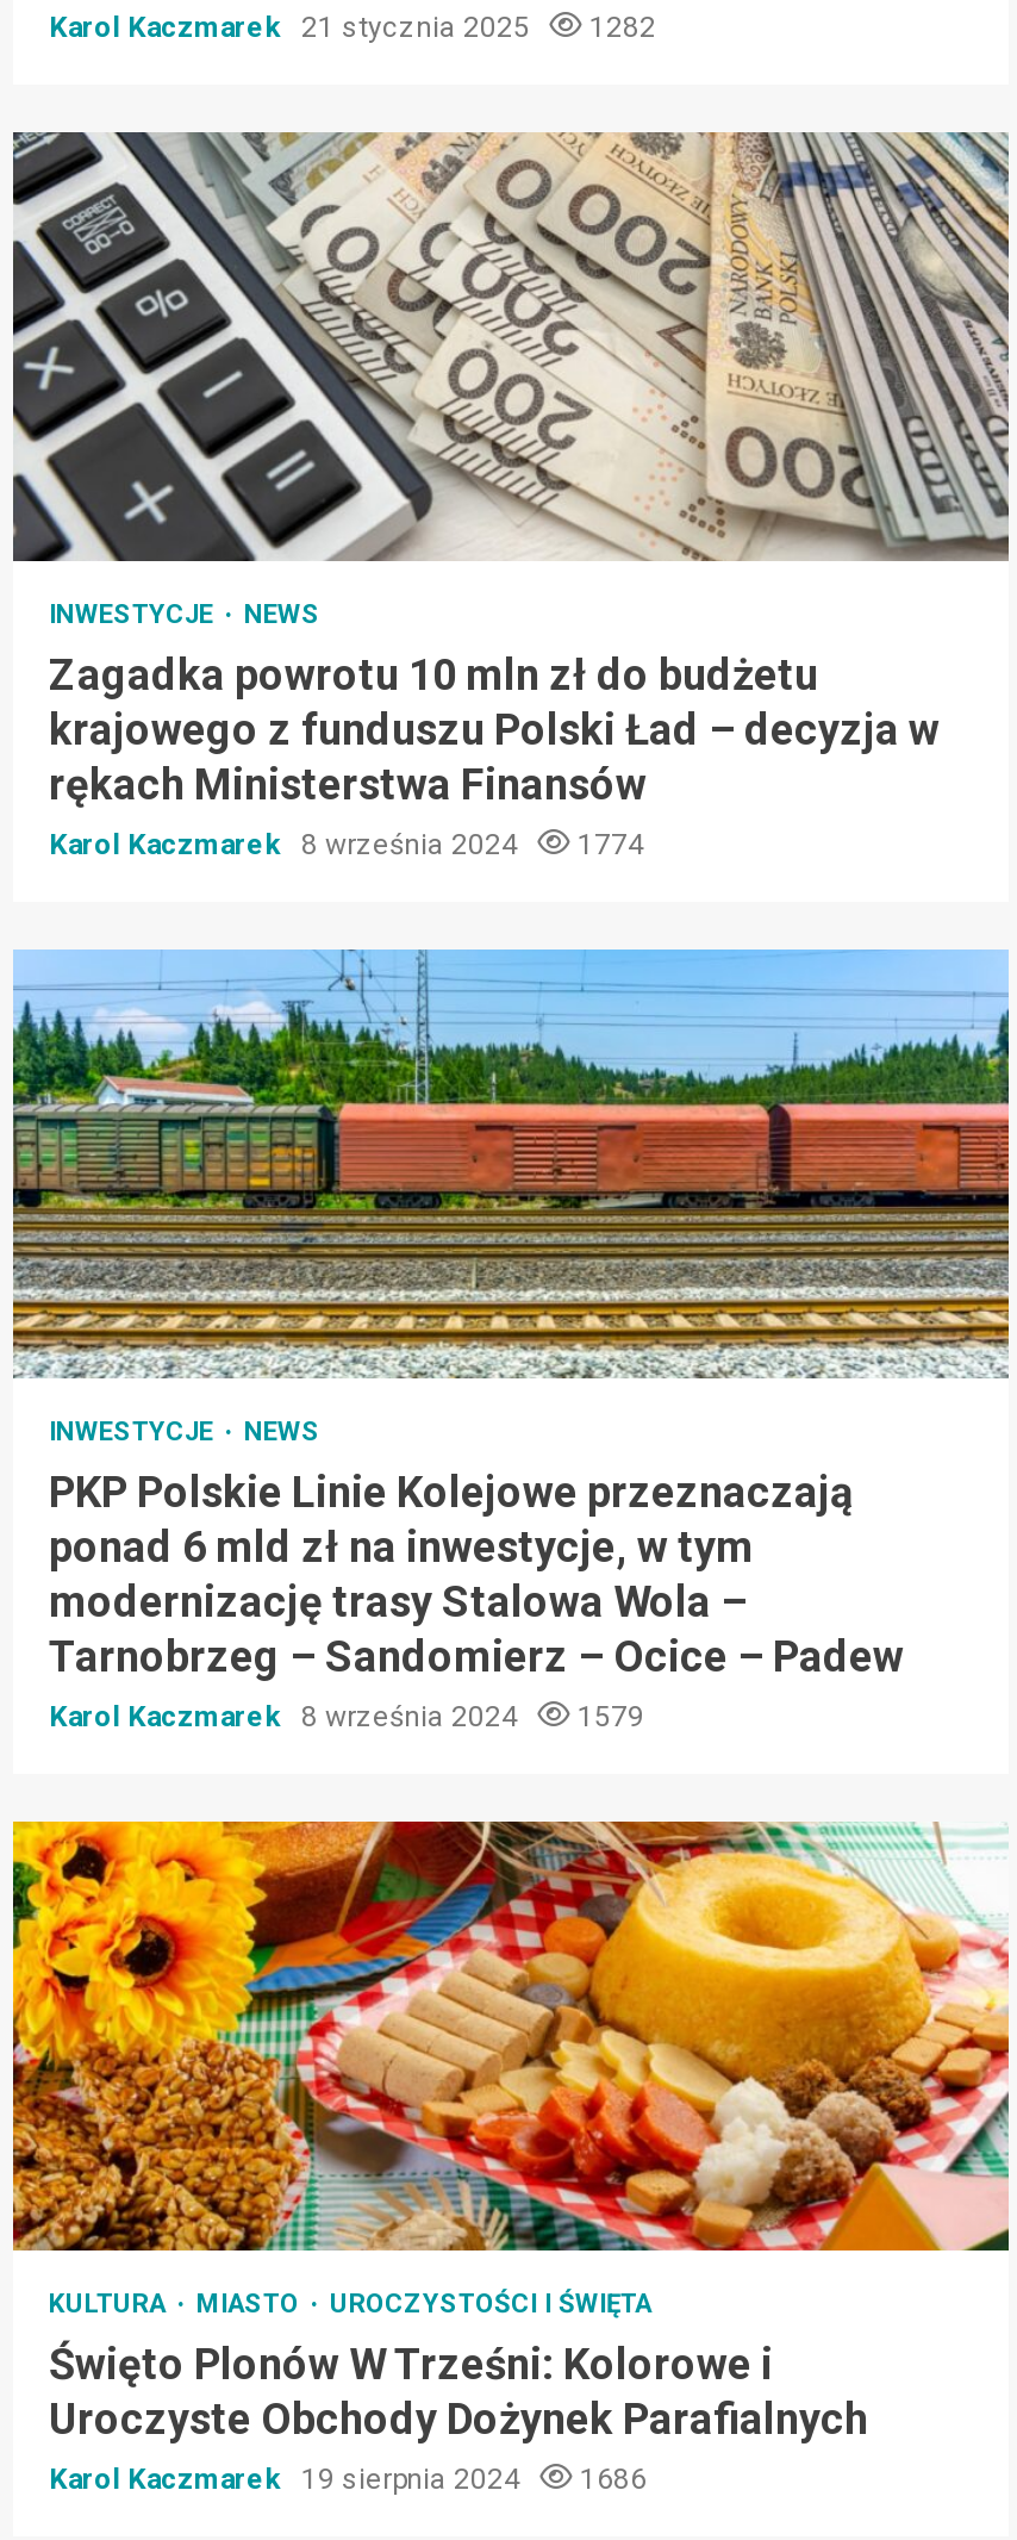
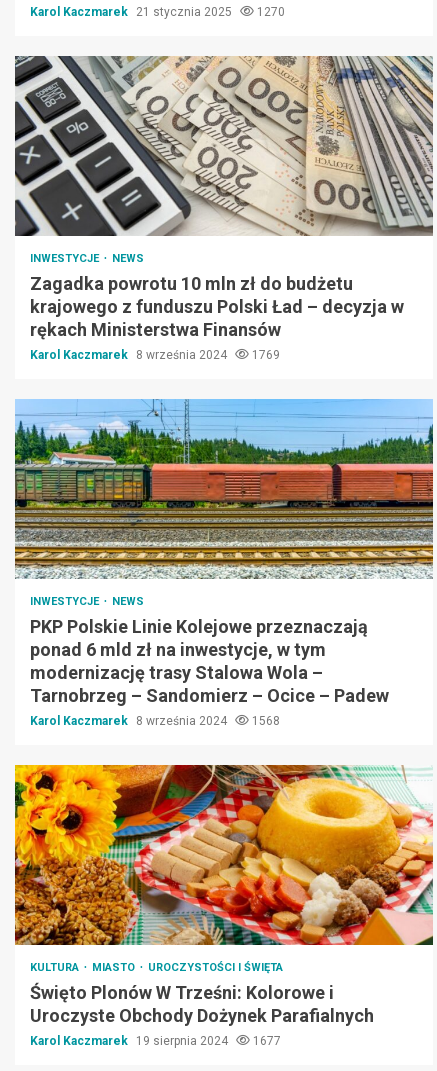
- Karol Kaczmarek 21 stycznia 2025 1282
+ Karol Kaczmarek 21 stycznia 2025 1270

- Karol Kaczmarek 8 września 2024 1774
+ Karol Kaczmarek 8 września 2024 1769

- Karol Kaczmarek 8 września 2024 1579
+ Karol Kaczmarek 8 września 2024 1568

- Karol Kaczmarek 19 sierpnia 2024 1686
+ Karol Kaczmarek 19 sierpnia 2024 1677
